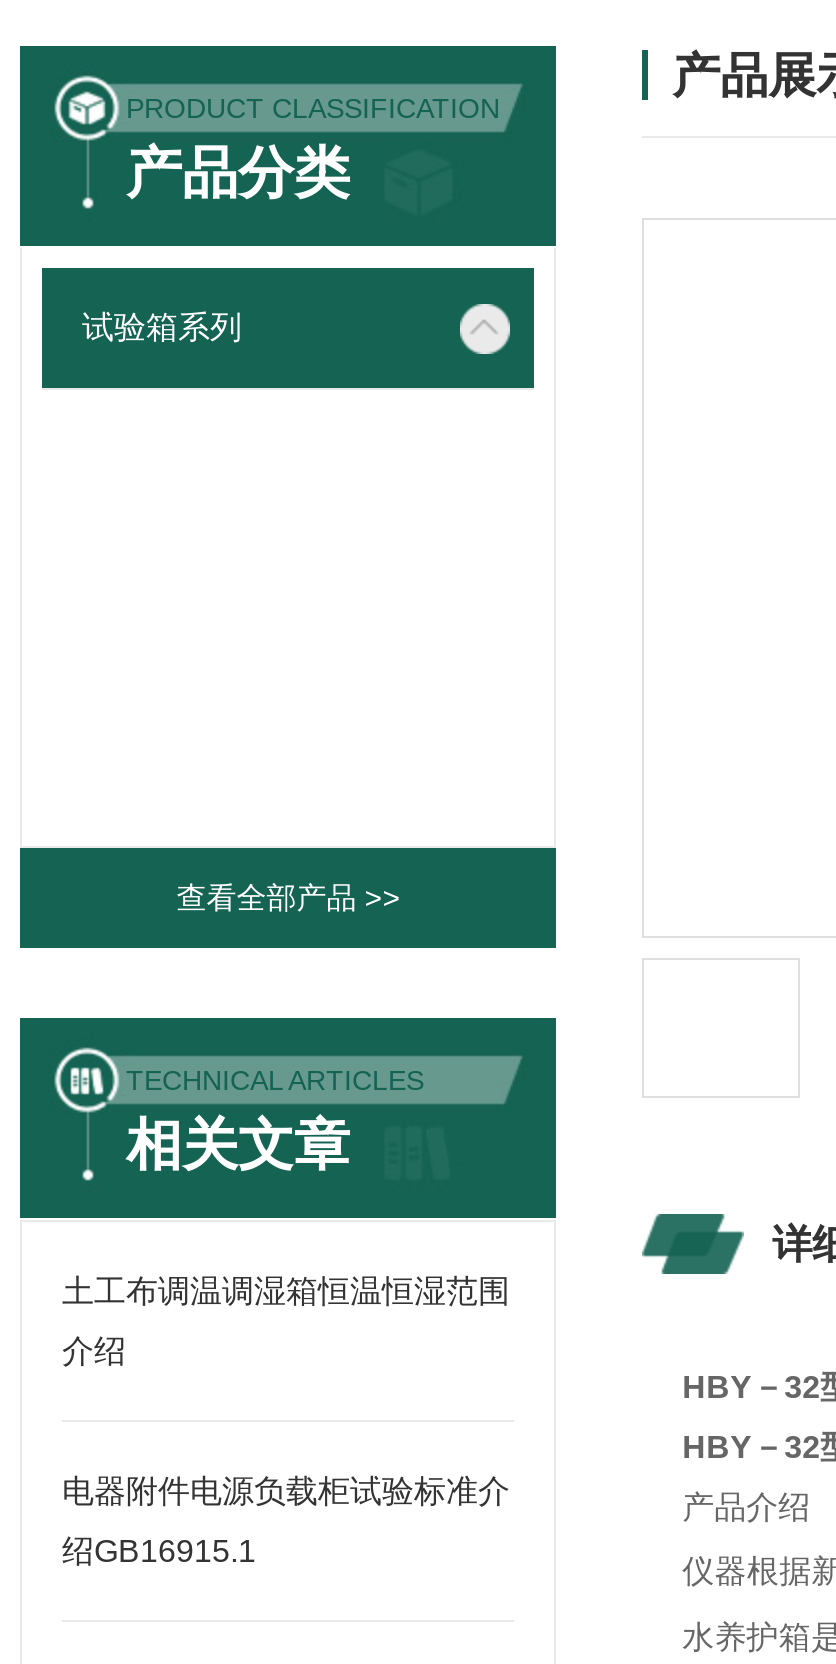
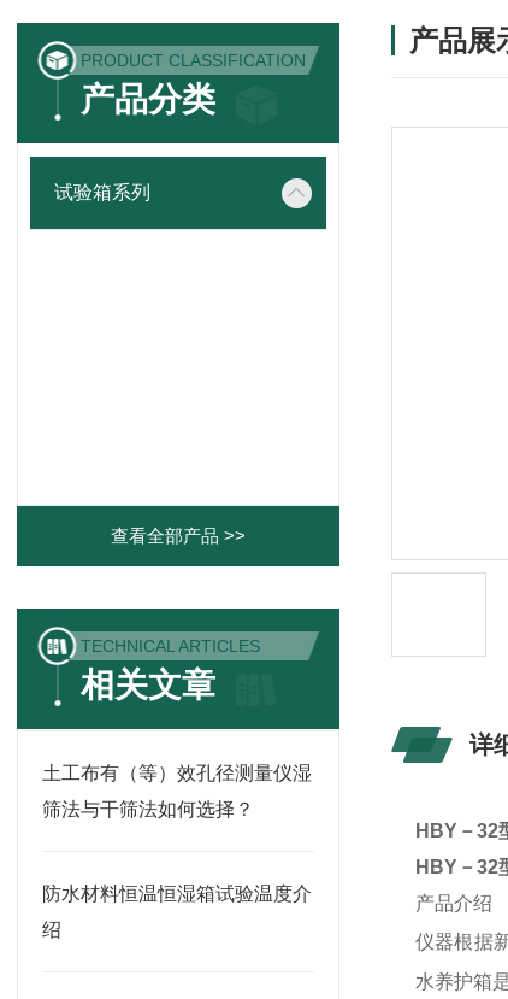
- 土工布调温调湿箱恒温恒湿范围
+ 土工布有（等）效孔径测量仪湿

- 介绍
+ 筛法与干筛法如何选择？

- 电器附件电源负载柜试验标准介
+ 防水材料恒温恒湿箱试验温度介

- 绍GB16915.1
+ 绍
